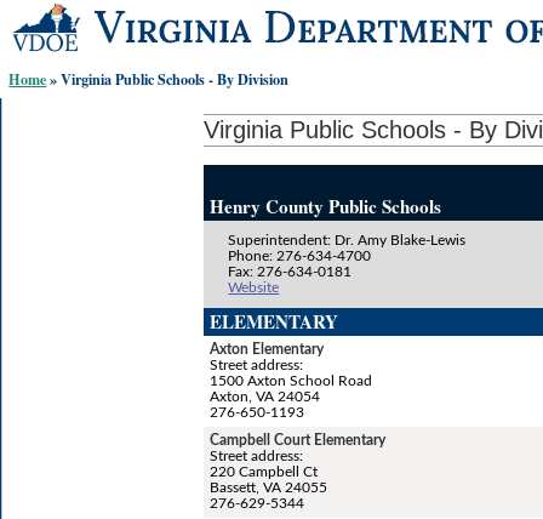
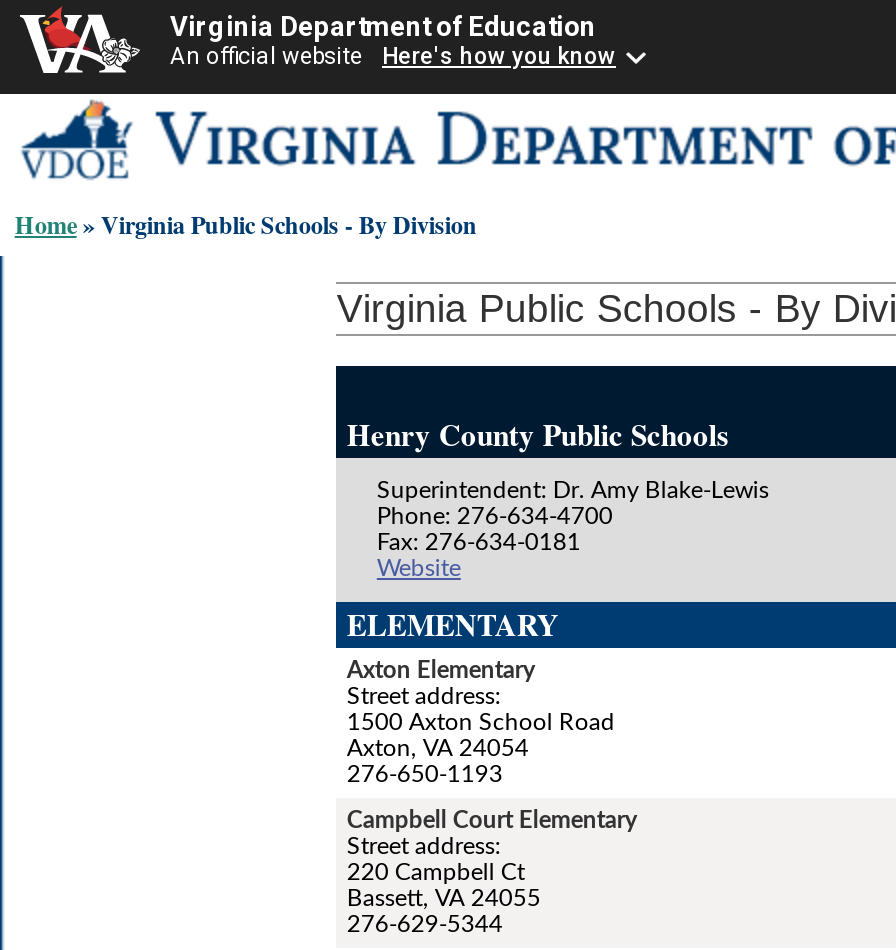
+ Virginia Department of Education
+ An official website
+ Here's how you know
